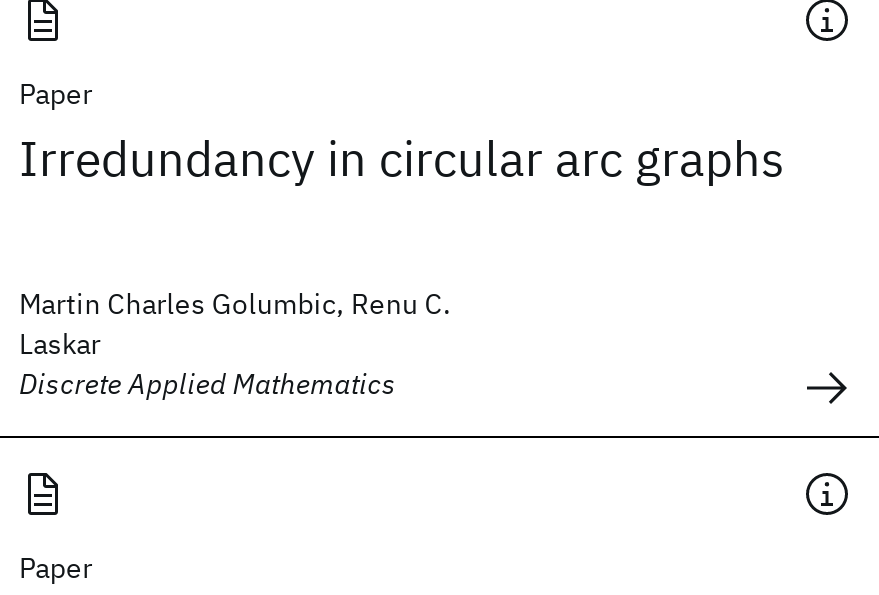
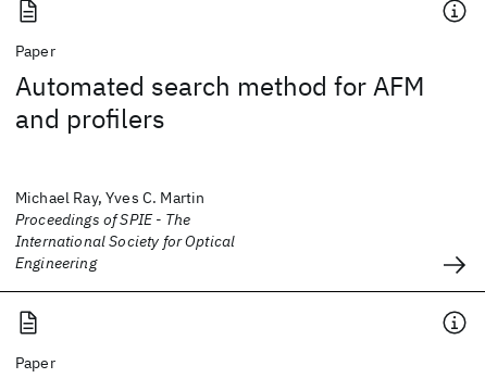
- Irredundancy in circular arc graphs
+ Automated search method for AFM
+ and profilers

- Martin Charles Golumbic, Renu C.
- Laskar
- Discrete Applied Mathematics
+ Michael Ray, Yves C. Martin
+ Proceedings of SPIE - The
+ International Society for Optical
+ Engineering
